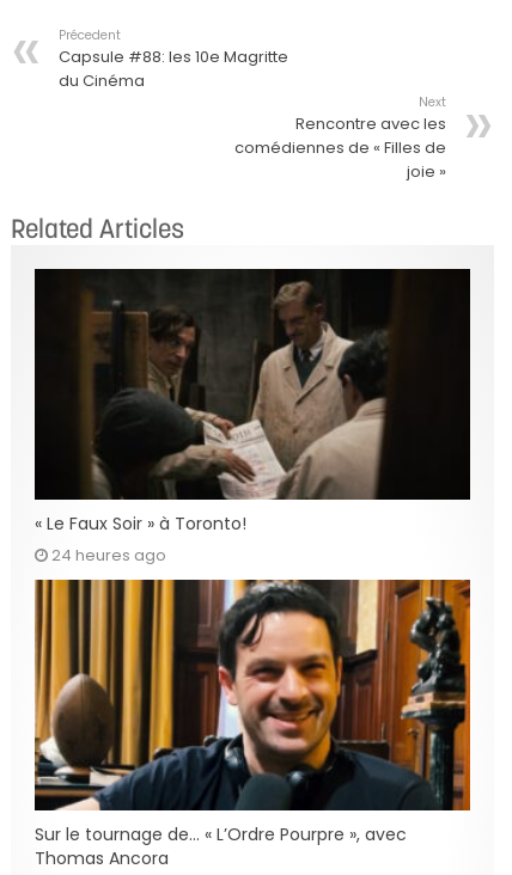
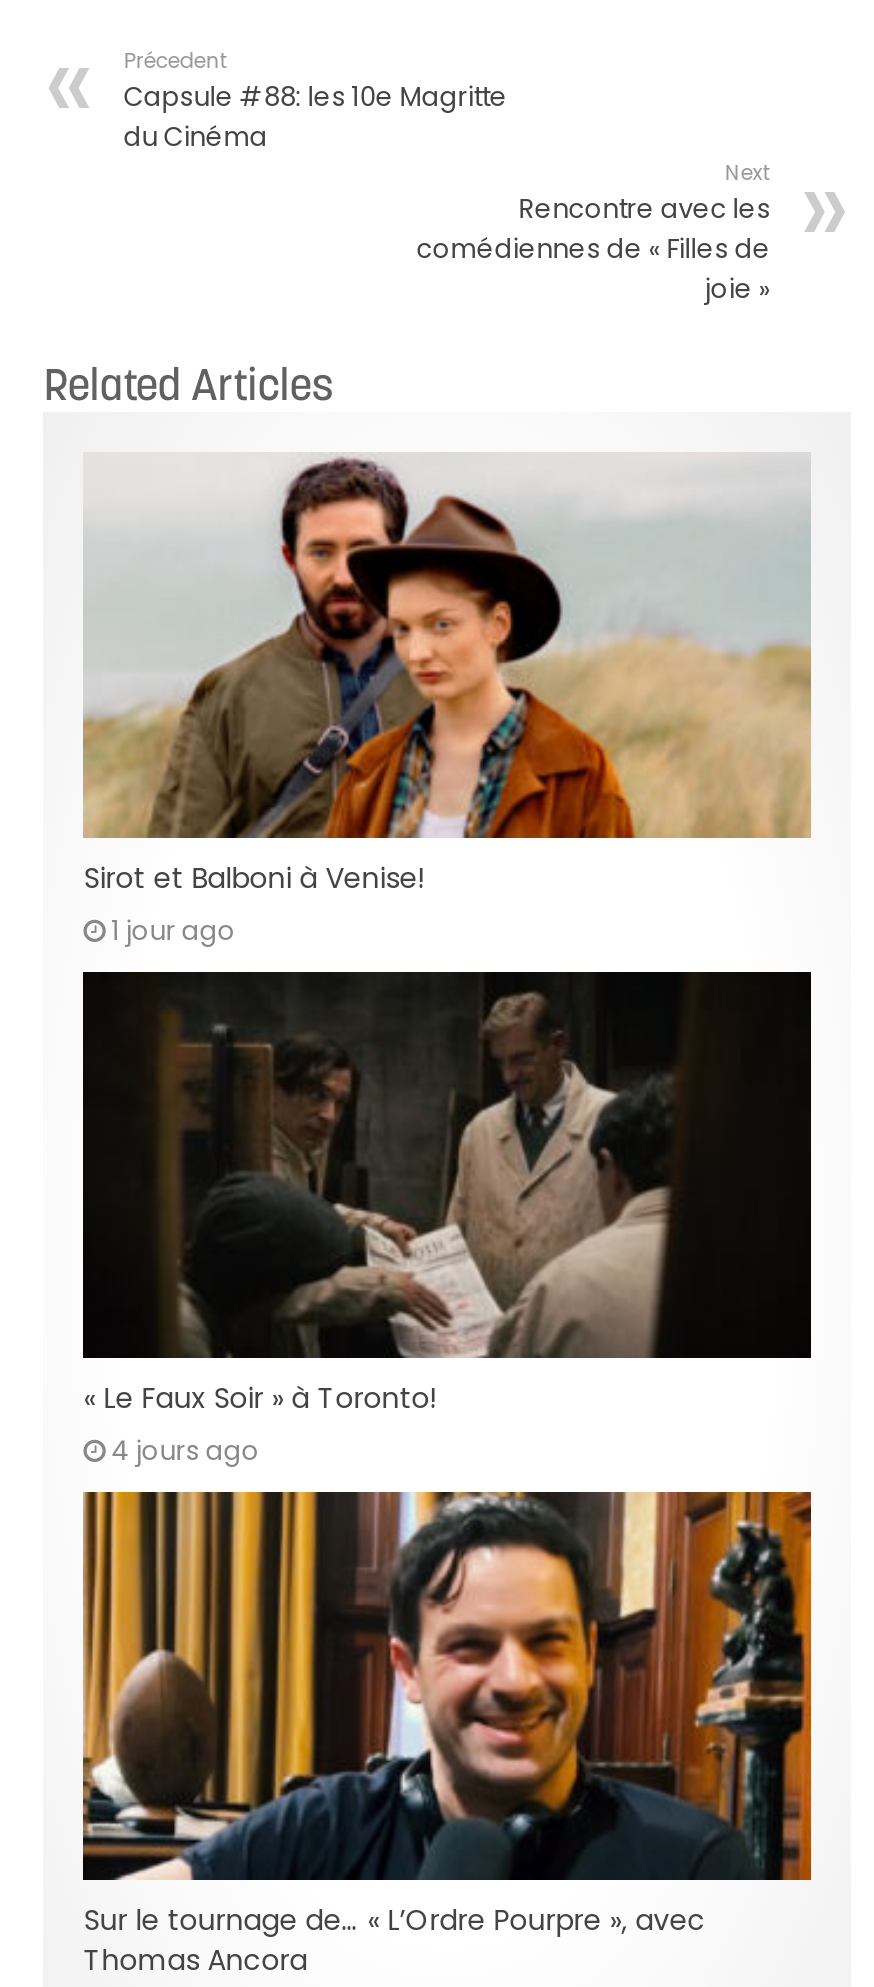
+ [image]
+ Sirot et Balboni à Venise!
+ 1 jour ago

- 24 heures ago
+ 4 jours ago
